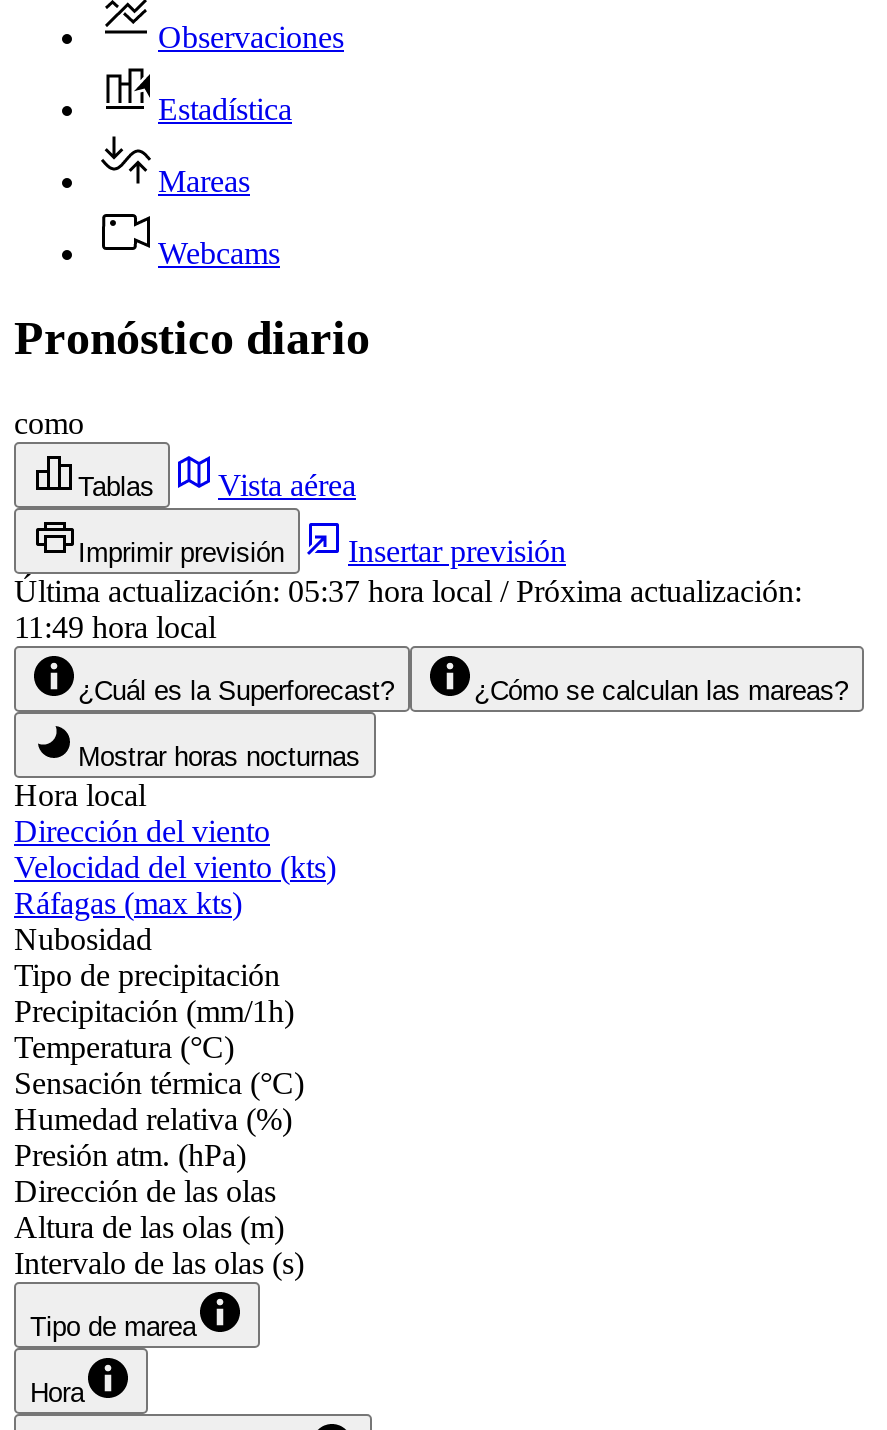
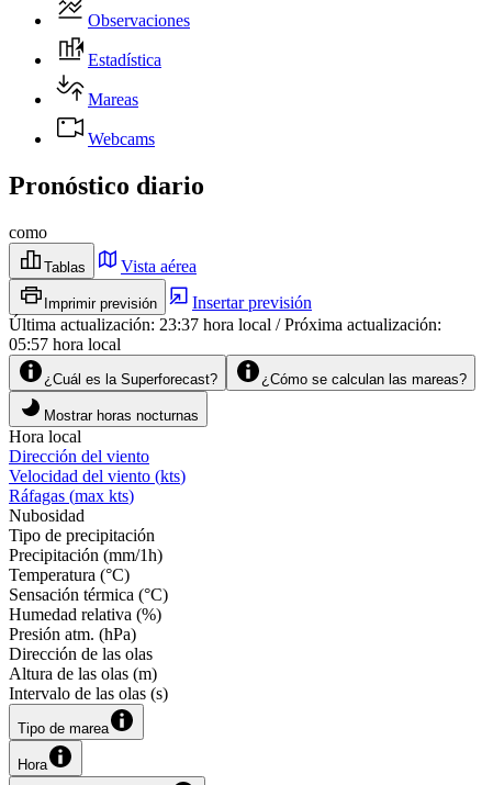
- Última actualización:05:37 hora local / Próxima actualización:
+ Última actualización:23:37 hora local / Próxima actualización:

- 11:49 hora local
+ 05:57 hora local
